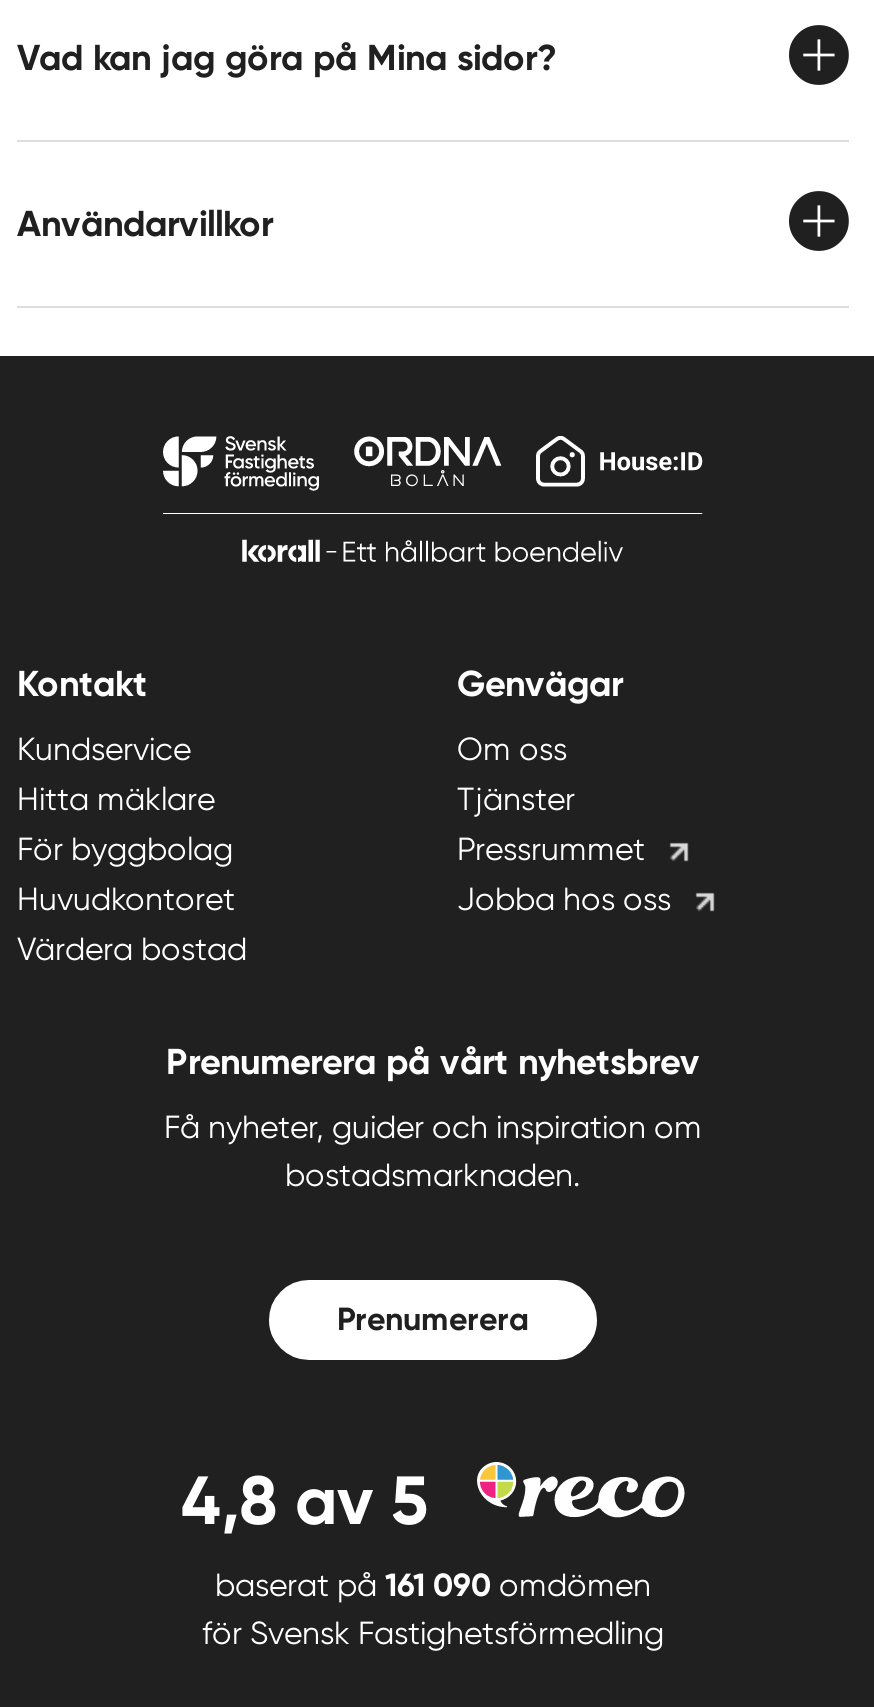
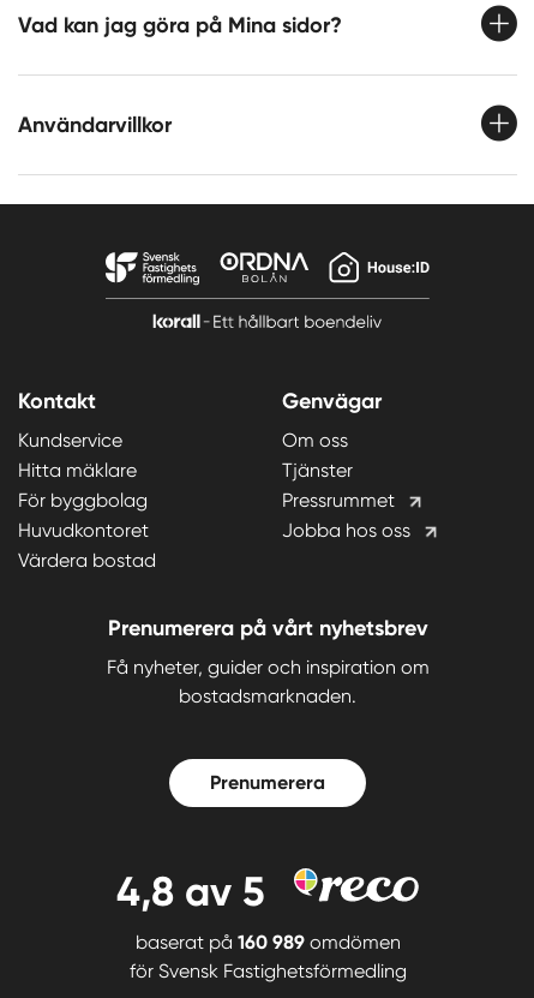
- baserat på 161 090 omdömen
+ baserat på 160 989 omdömen
